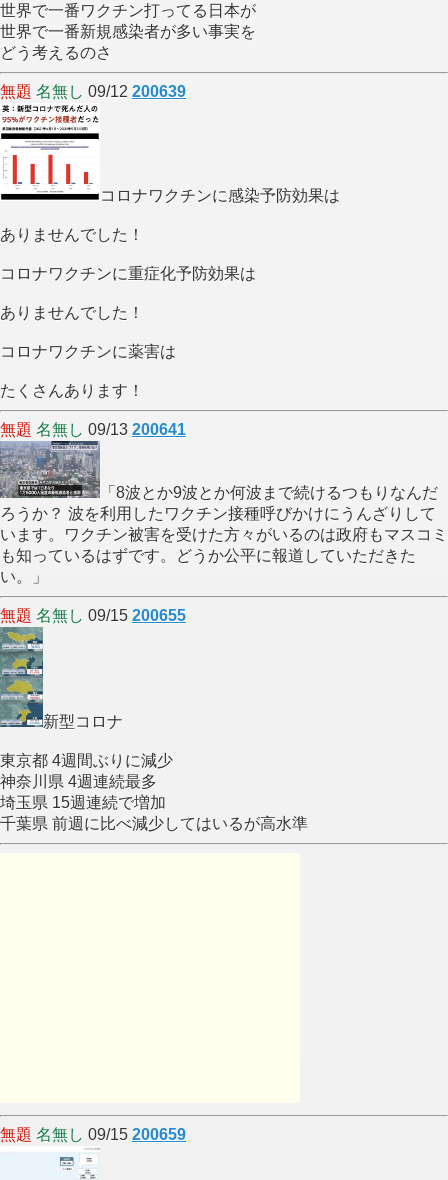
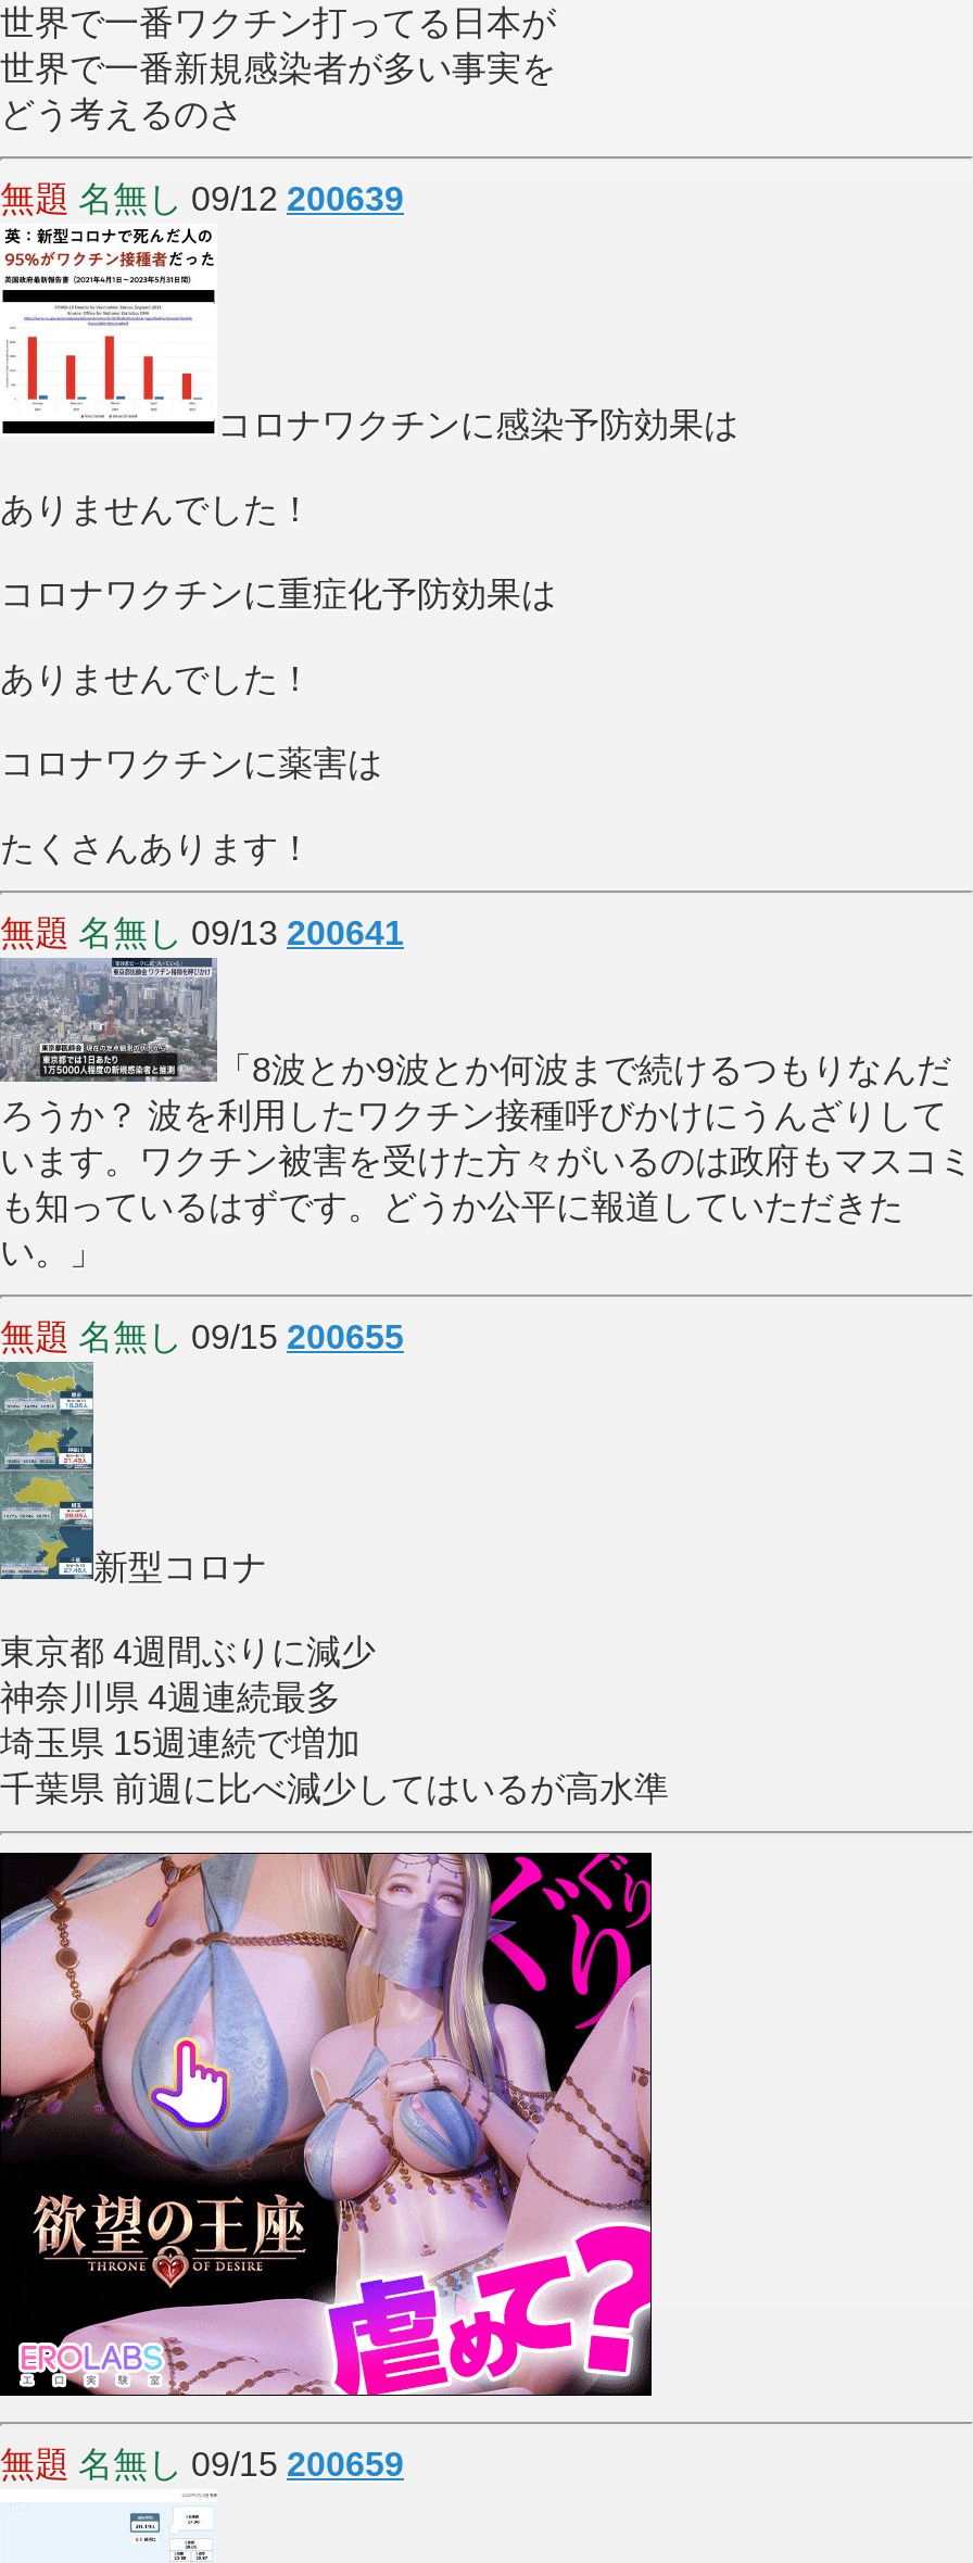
+ [image]
